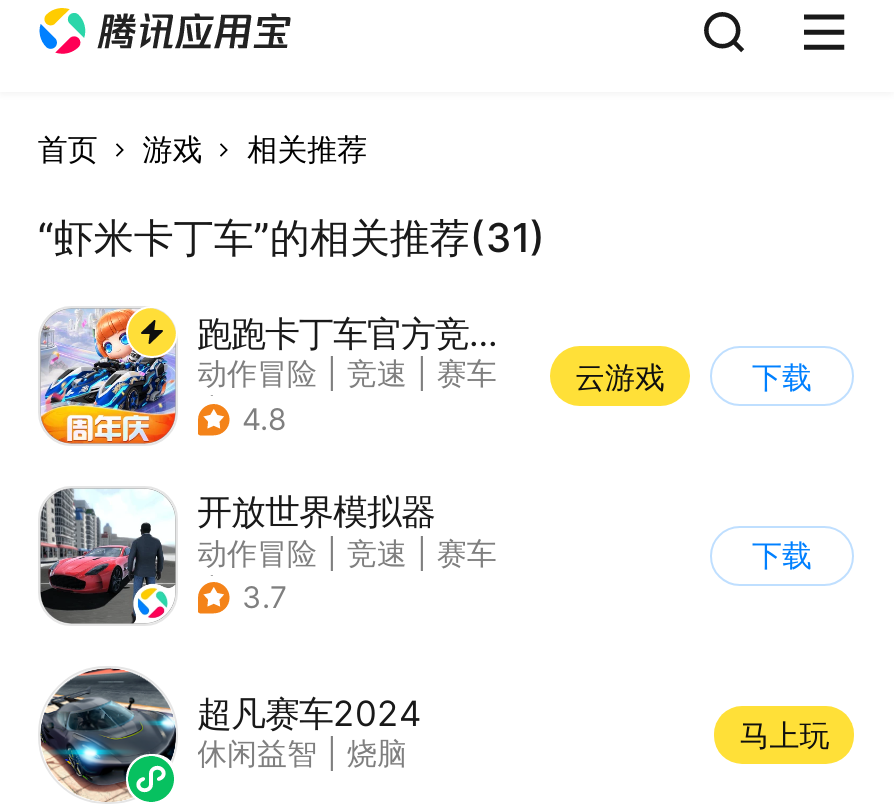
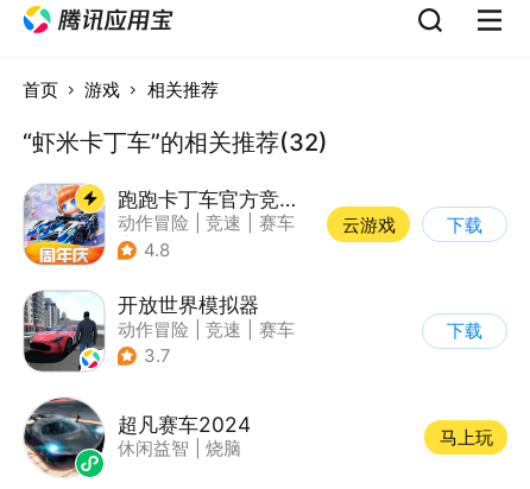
- “虾米卡丁车”的相关推荐(31)
+ “虾米卡丁车”的相关推荐(32)
